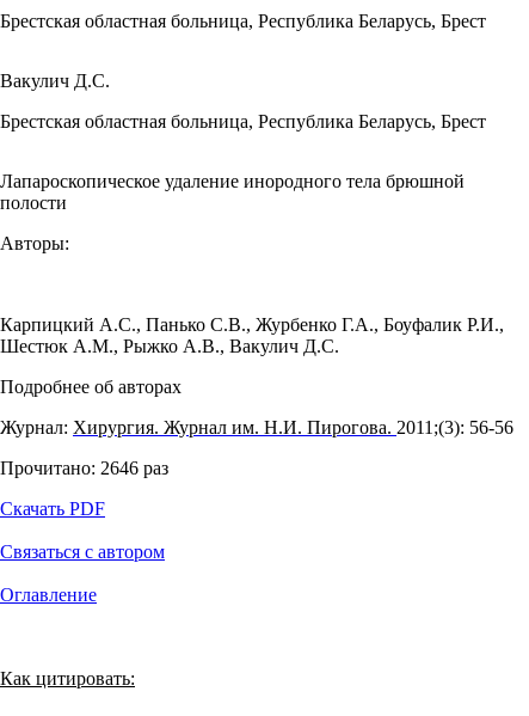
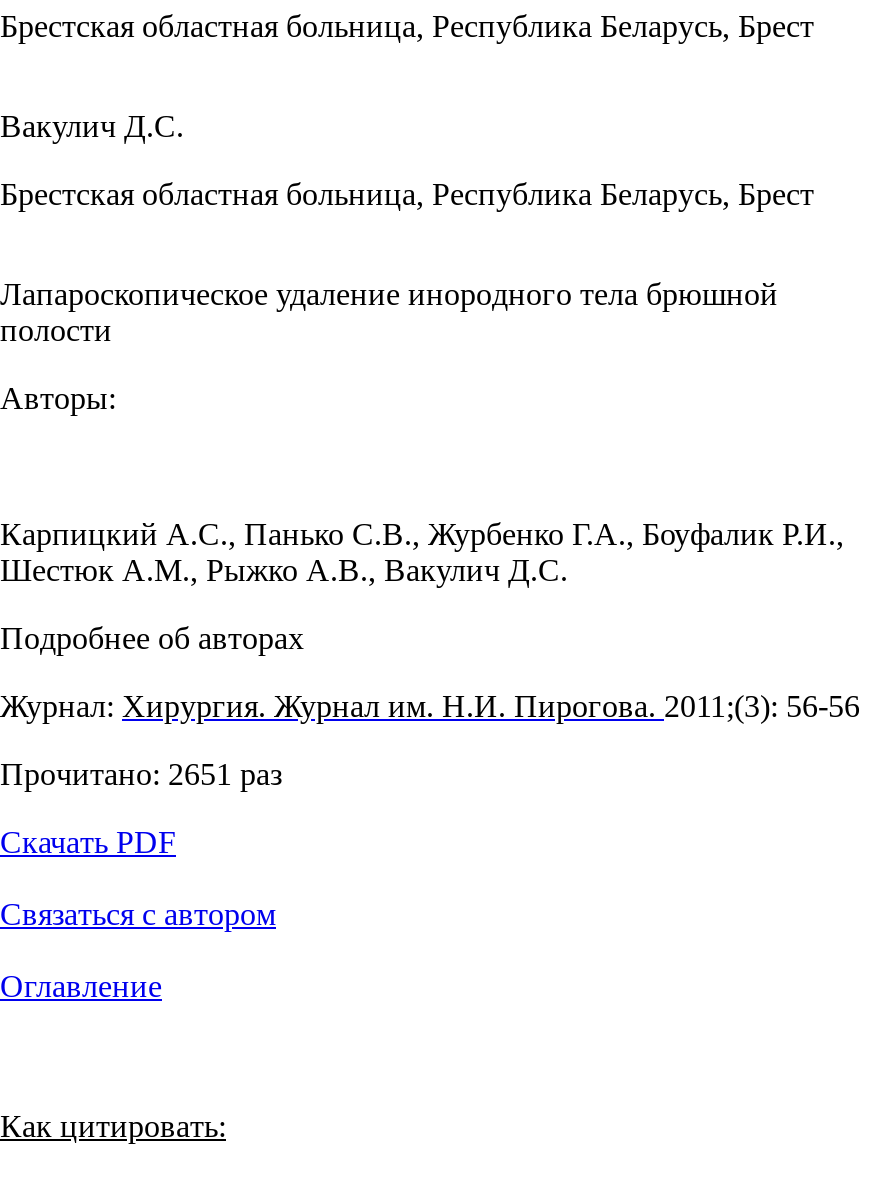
- Прочитано: 2646 раз
+ Прочитано: 2651 раз
